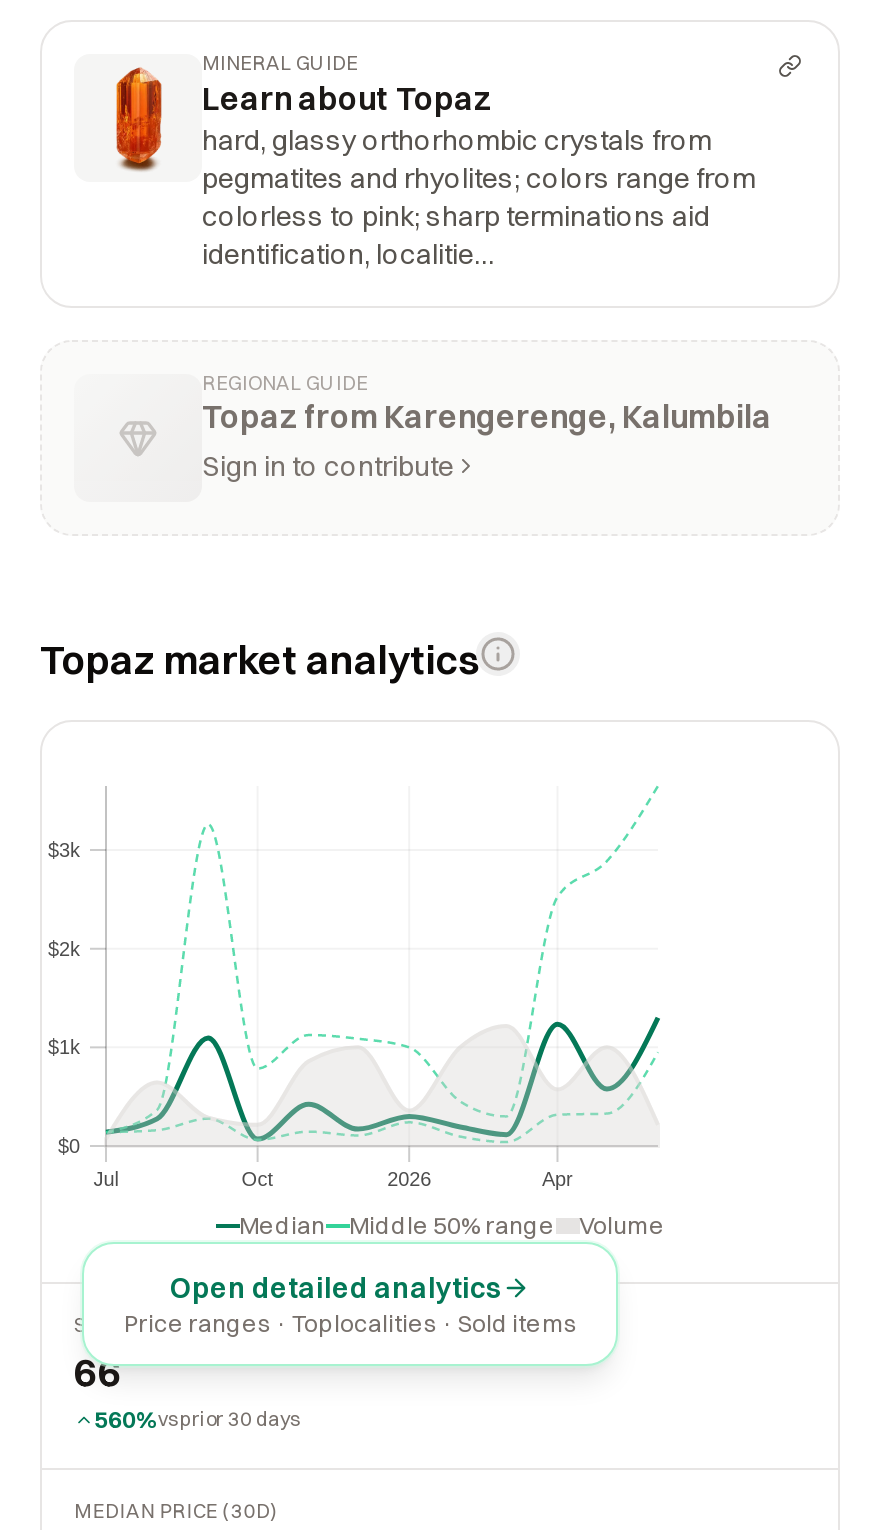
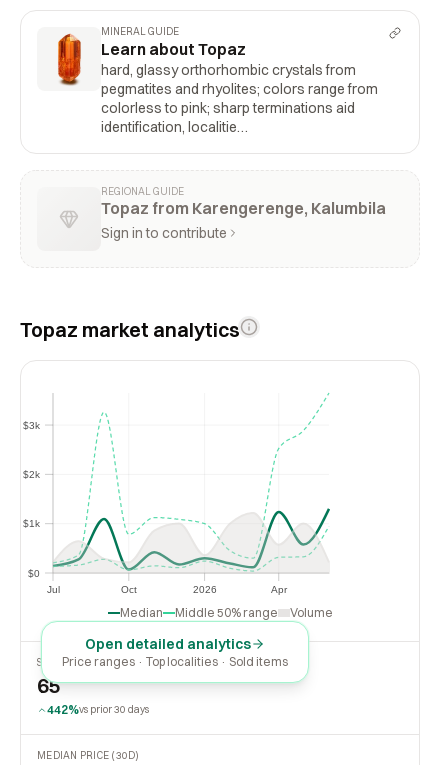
- 66
+ 65

- 560%vs prior 30 days
+ 442%vs prior 30 days
